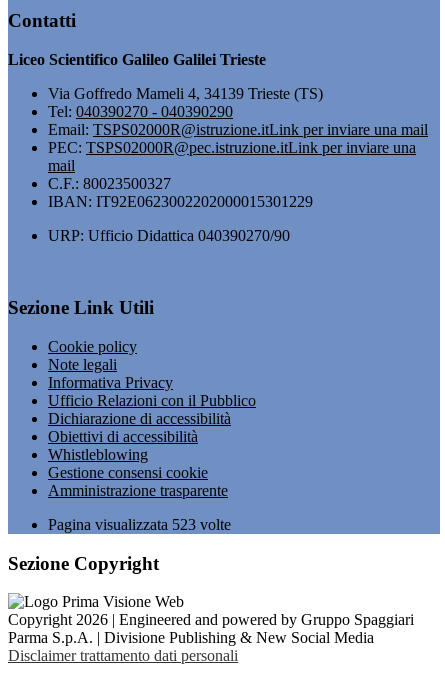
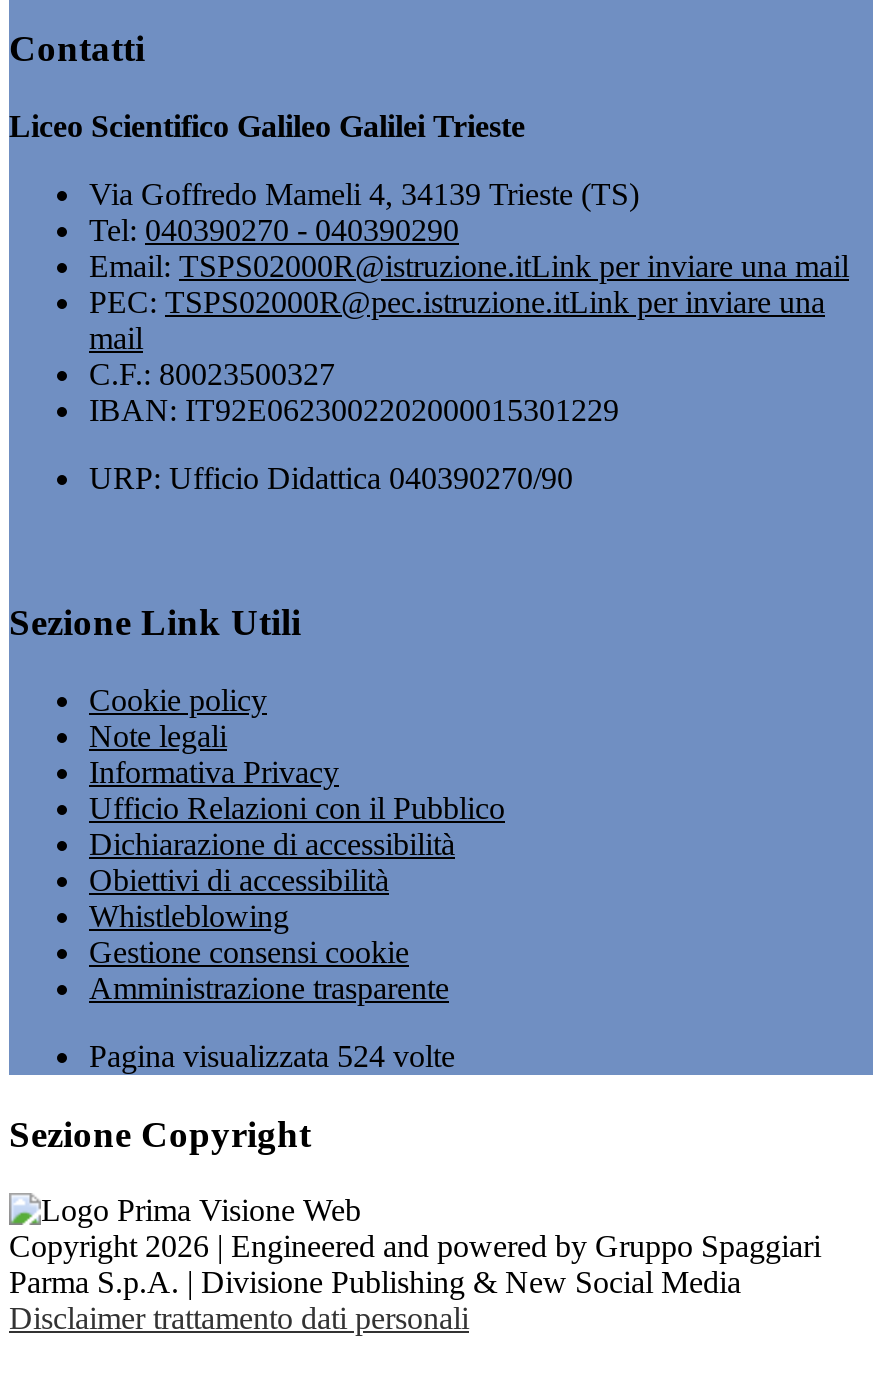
- Pagina visualizzata 523 volte
+ Pagina visualizzata 524 volte
